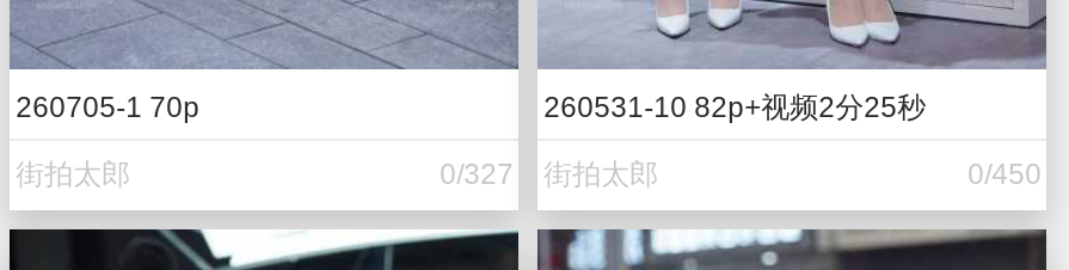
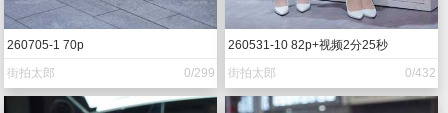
- 0/327 街拍太郎
+ 0/299 街拍太郎

- 0/450
+ 0/432
